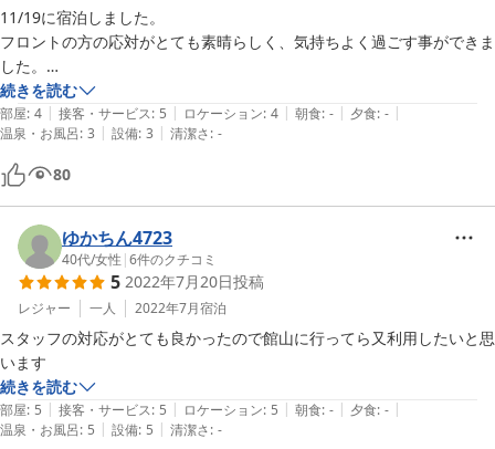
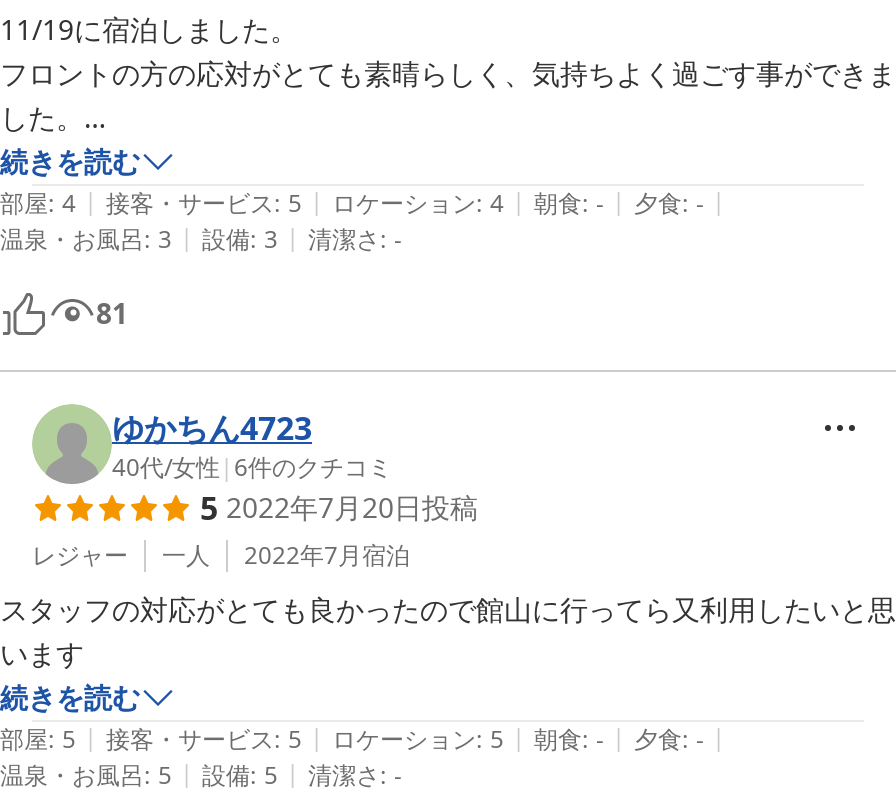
- 80
+ 81
